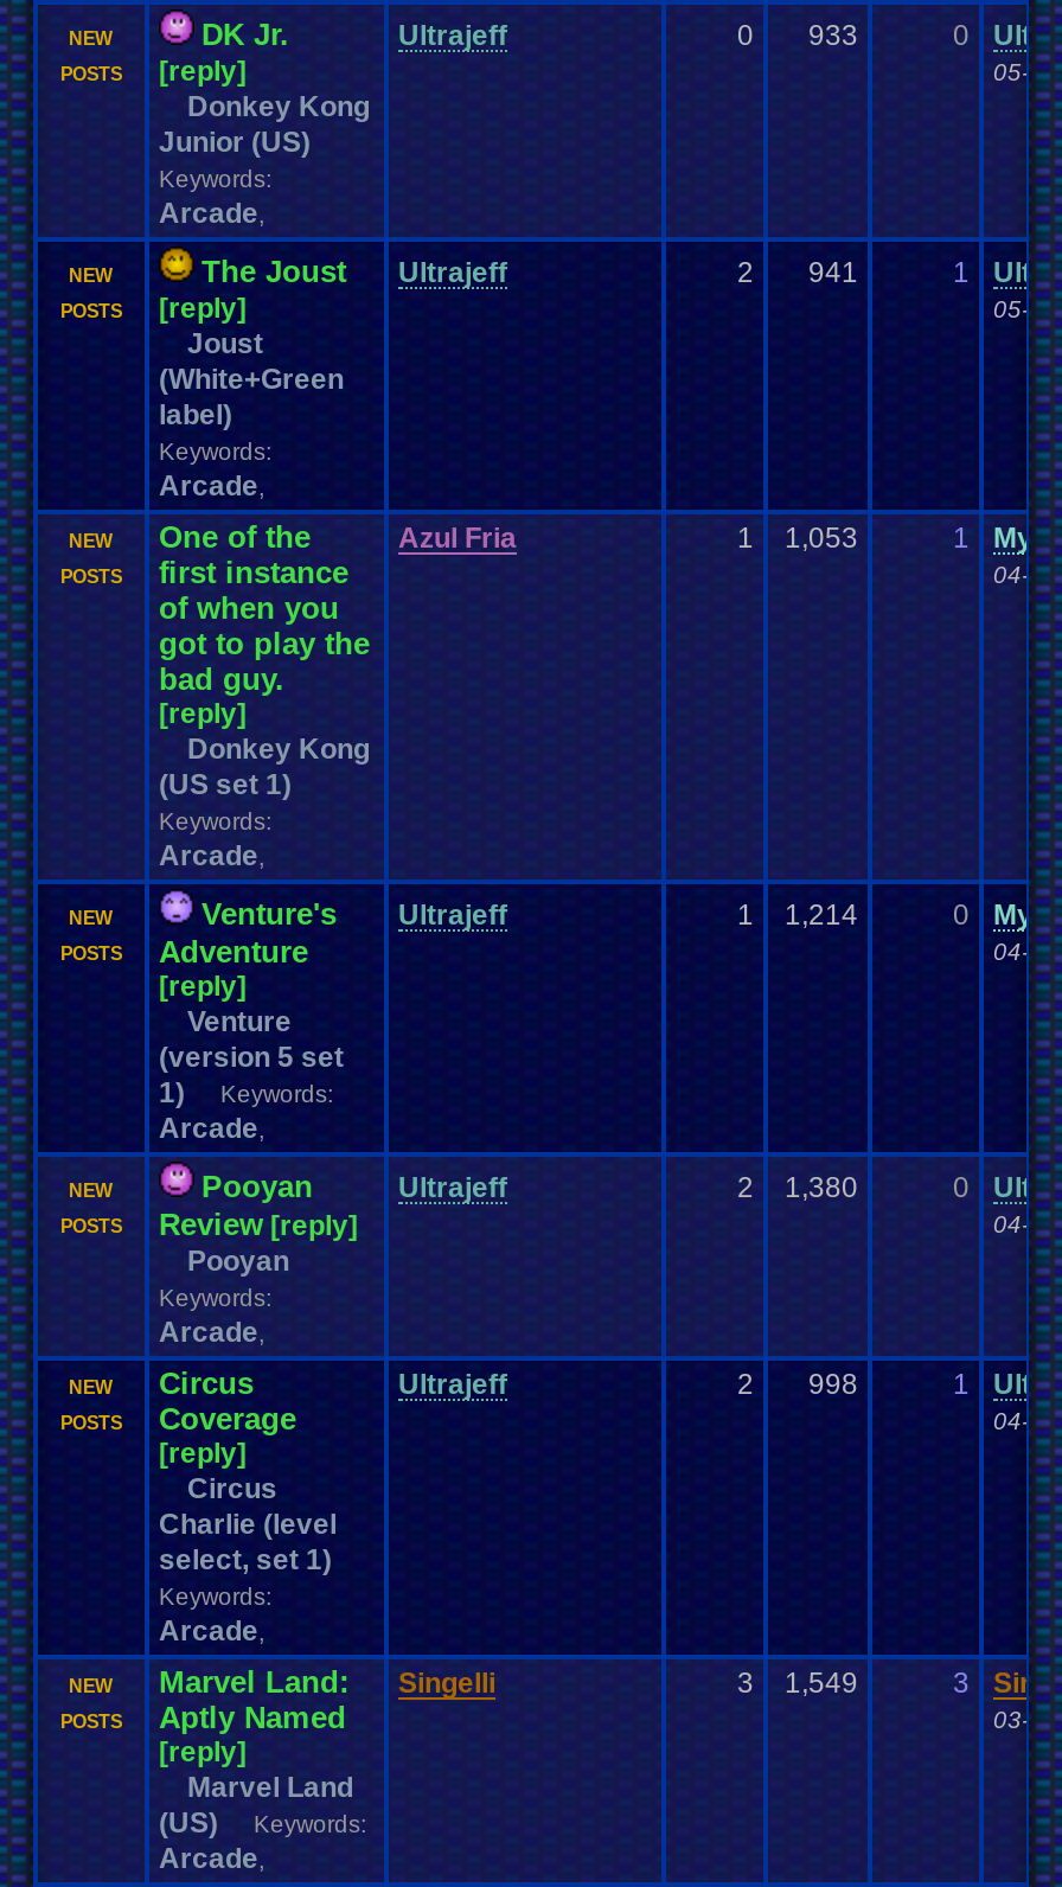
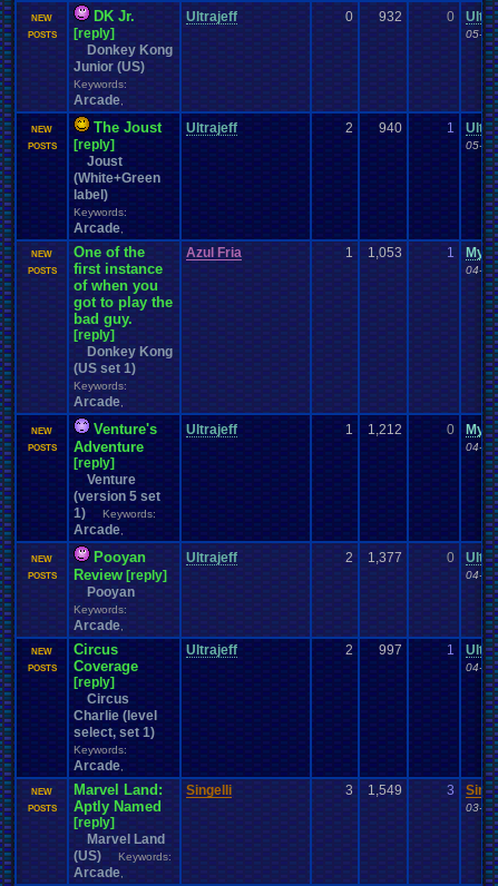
- 0 933
+ 0 932

- 2 941
+ 2 940

- 1 1,214
+ 1 1,212

- 2 1,380
+ 2 1,377

- 2 998
+ 2 997
